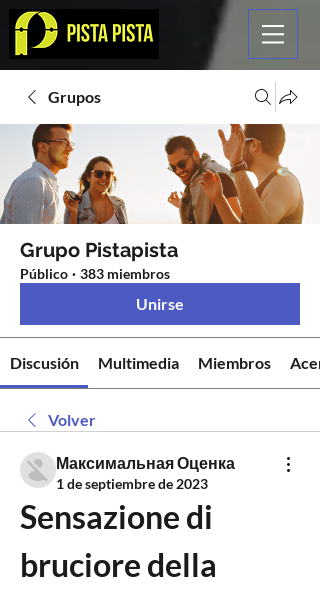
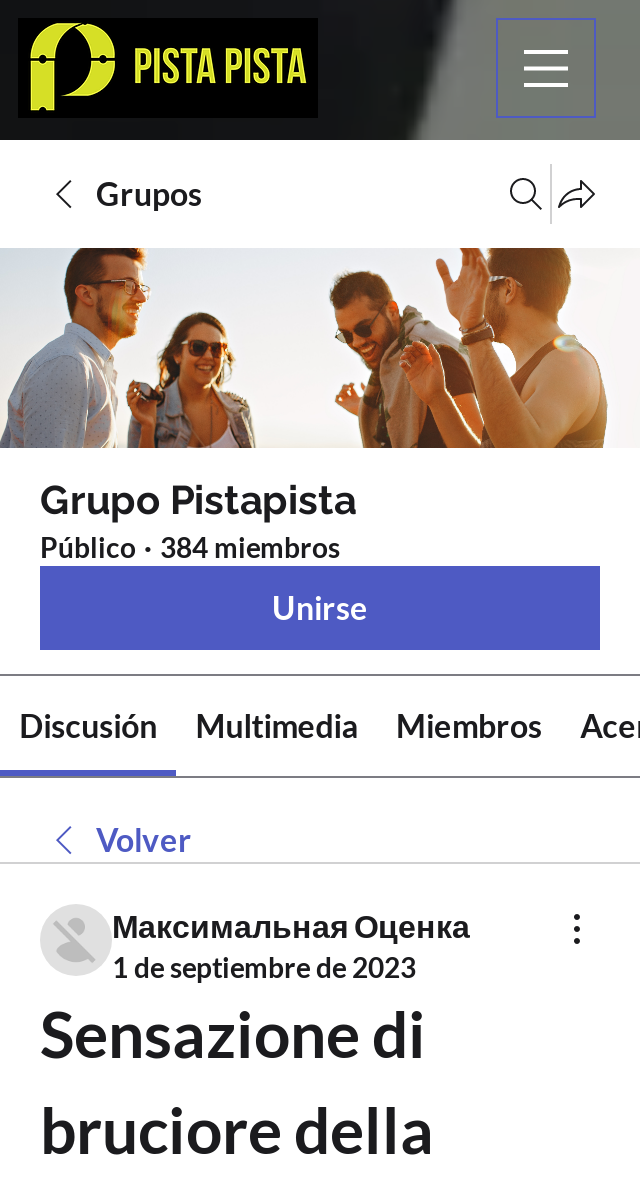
- Público · 383 miembros
+ Público · 384 miembros
